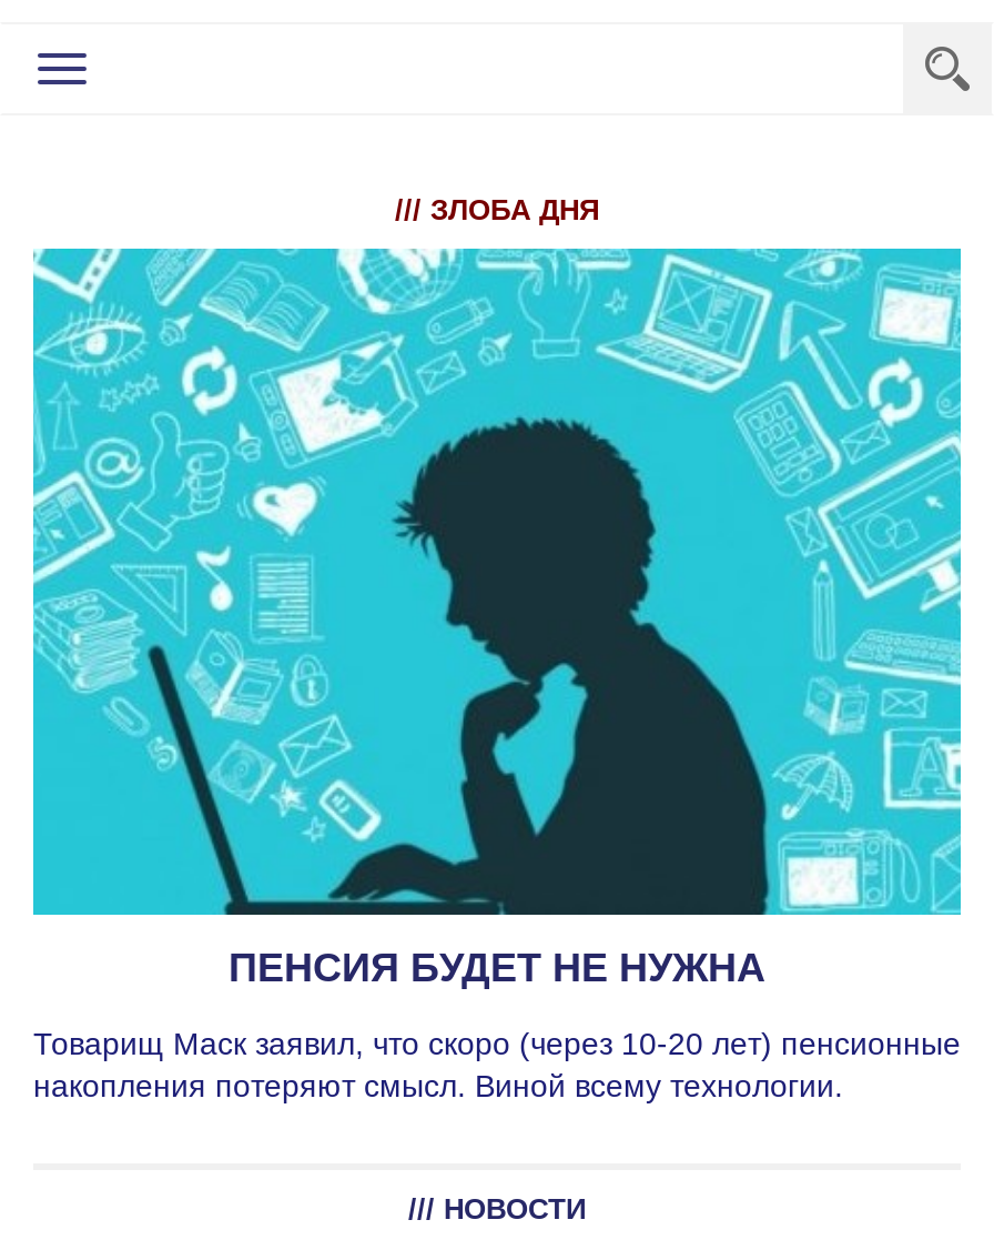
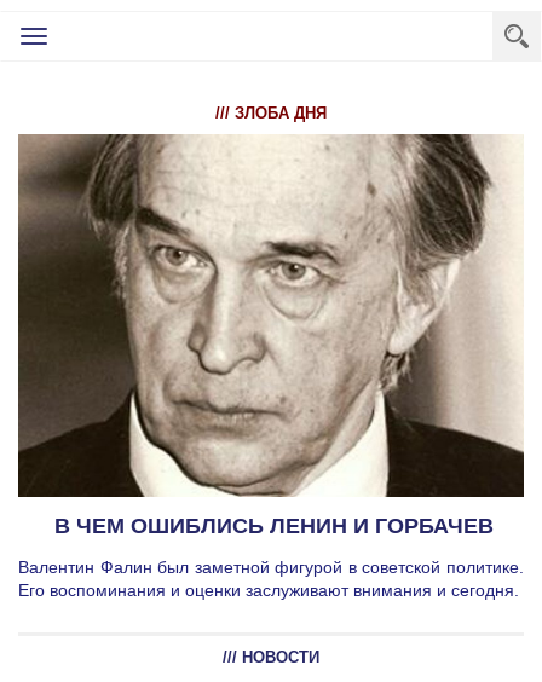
- [image]
- ПЕНСИЯ БУДЕТ НЕ НУЖНА
+ [image]
+ В ЧЕМ ОШИБЛИСЬ ЛЕНИН И ГОРБАЧЕВ

- Товарищ Маск заявил, что скоро (через 10-20 лет) пенсионные
- накопления потеряют смысл. Виной всему технологии.
+ Валентин Фалин был заметной фигурой в советской политике.
+ Его воспоминания и оценки заслуживают внимания и сегодня.
